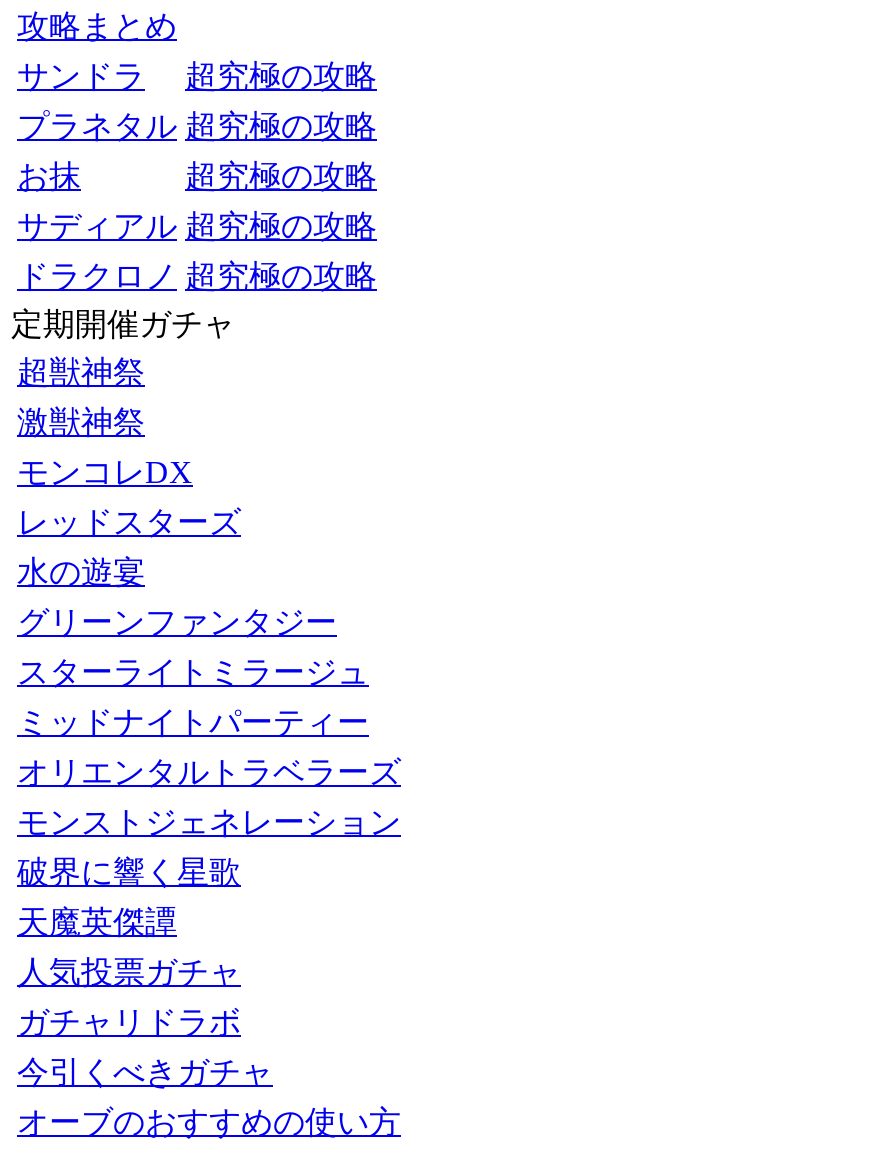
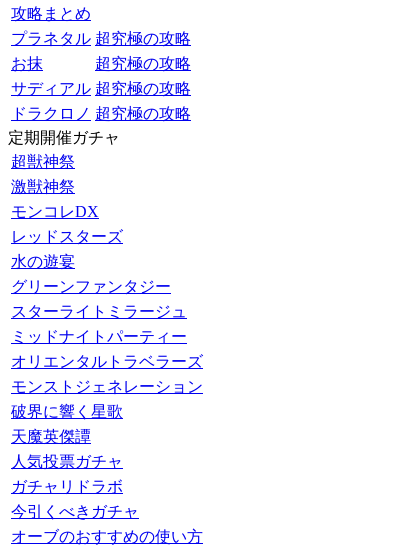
- サンドラ
- 超究極の攻略
